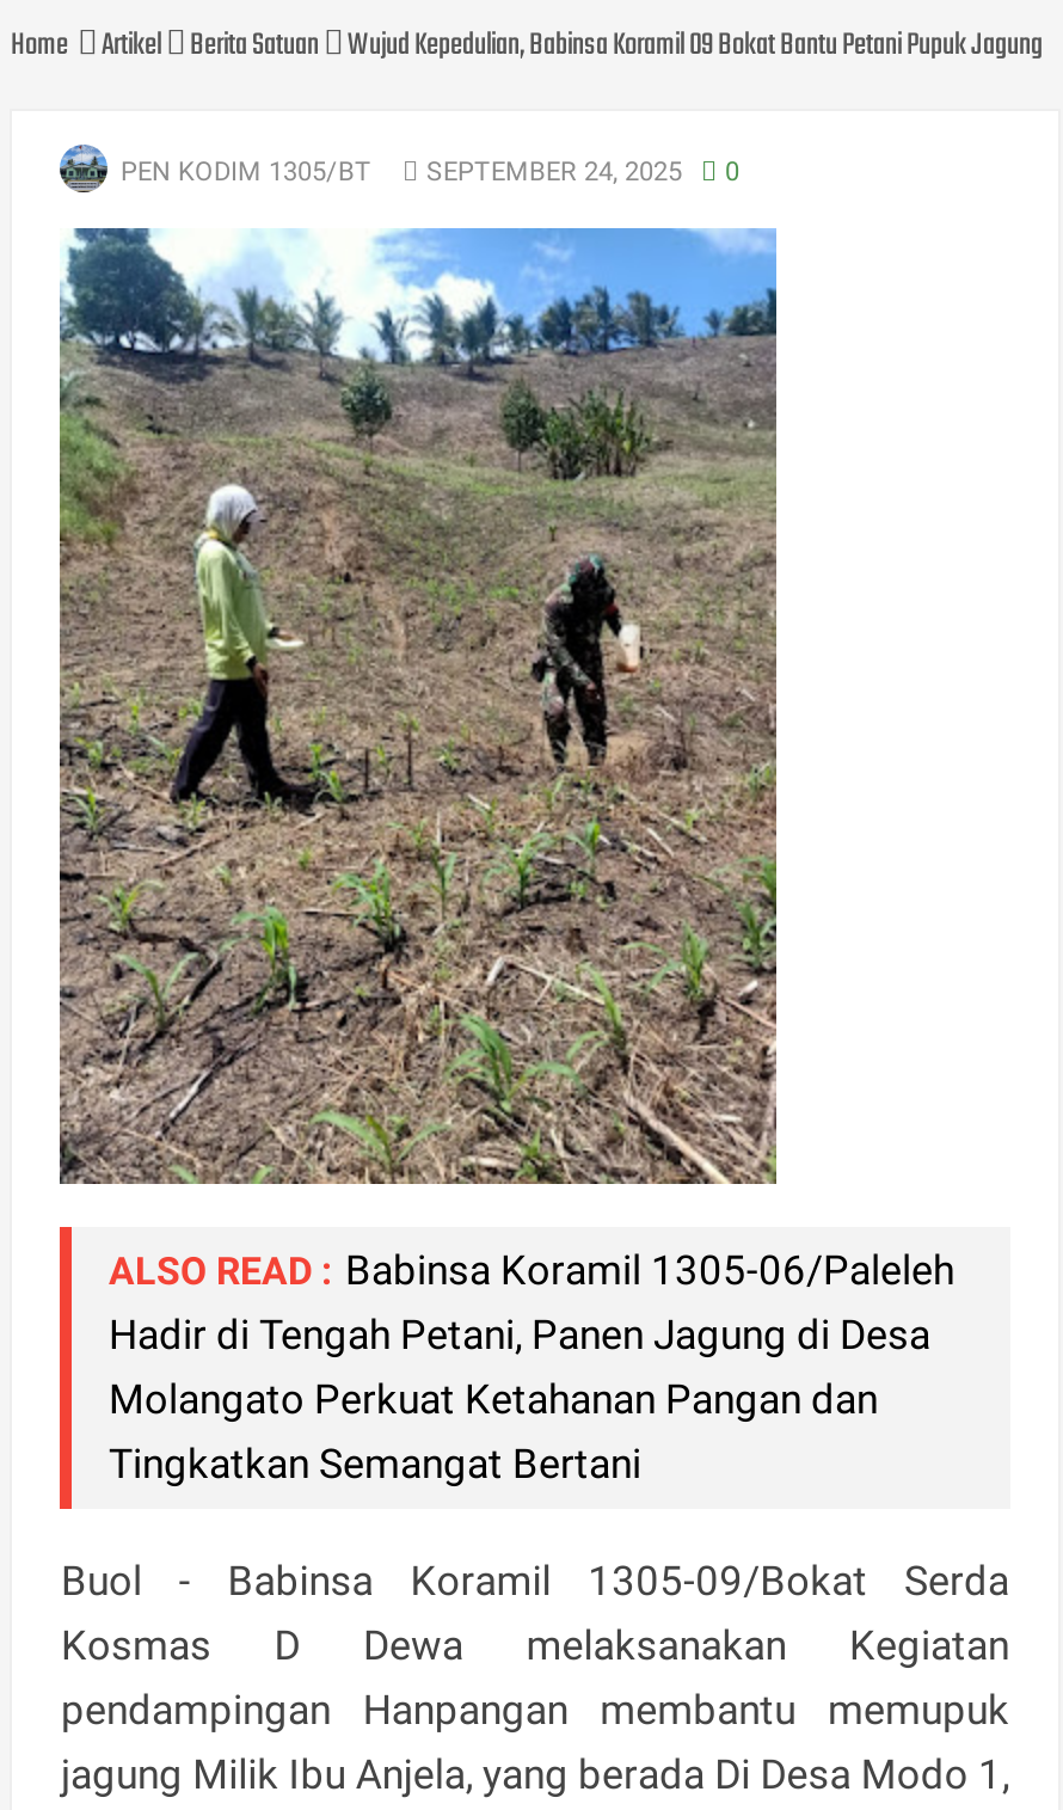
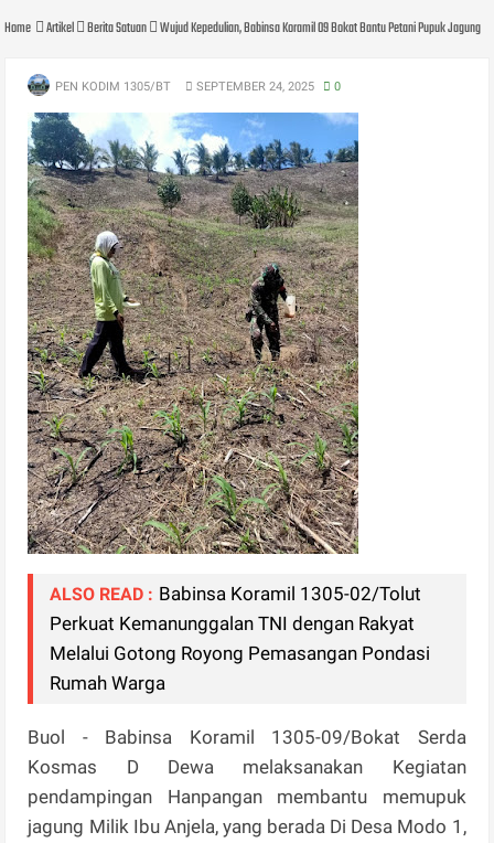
- ALSO READ : Babinsa Koramil 1305-06/Paleleh
- Hadir di Tengah Petani, Panen Jagung di Desa
- Molangato Perkuat Ketahanan Pangan dan
- Tingkatkan Semangat Bertani
+ ALSO READ : Babinsa Koramil 1305-02/Tolut
+ Perkuat Kemanunggalan TNI dengan Rakyat
+ Melalui Gotong Royong Pemasangan Pondasi
+ Rumah Warga
